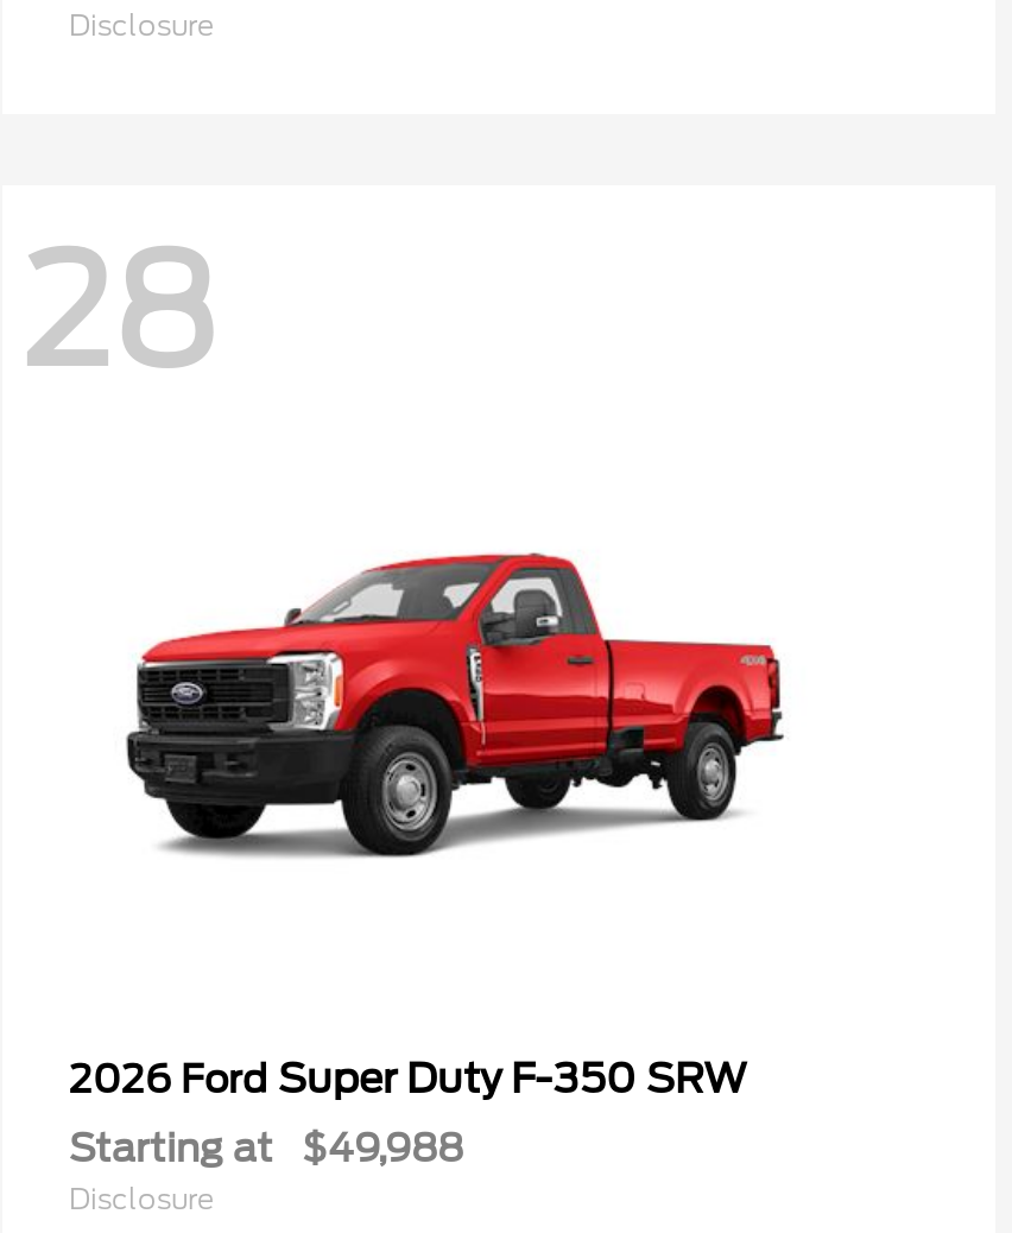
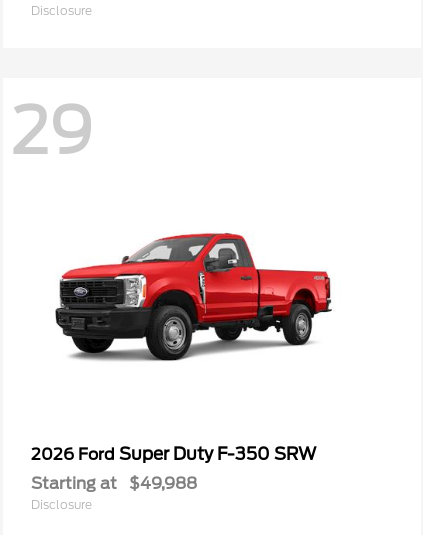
- 28
+ 29
